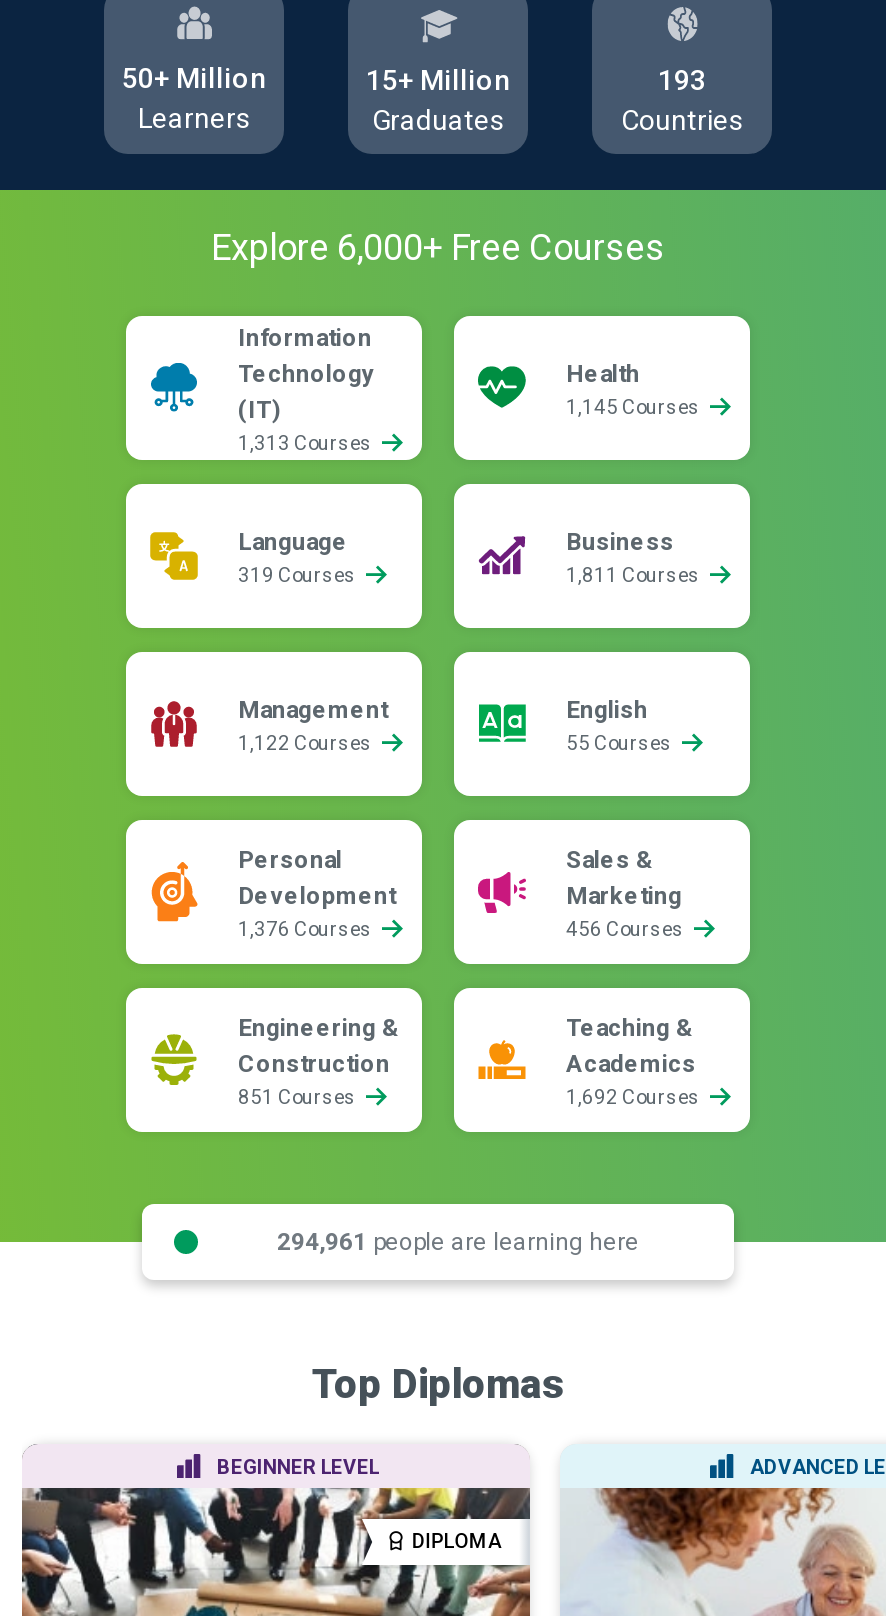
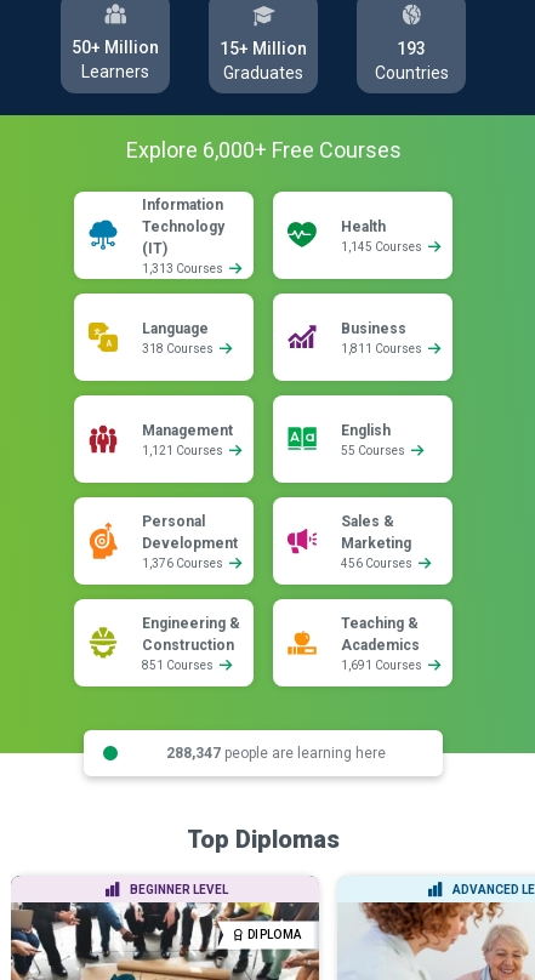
- 319 Courses
+ 318 Courses

- 1,122 Courses
+ 1,121 Courses

- 1,692 Courses
+ 1,691 Courses

- 294,961 people are learning here
+ 288,347 people are learning here
